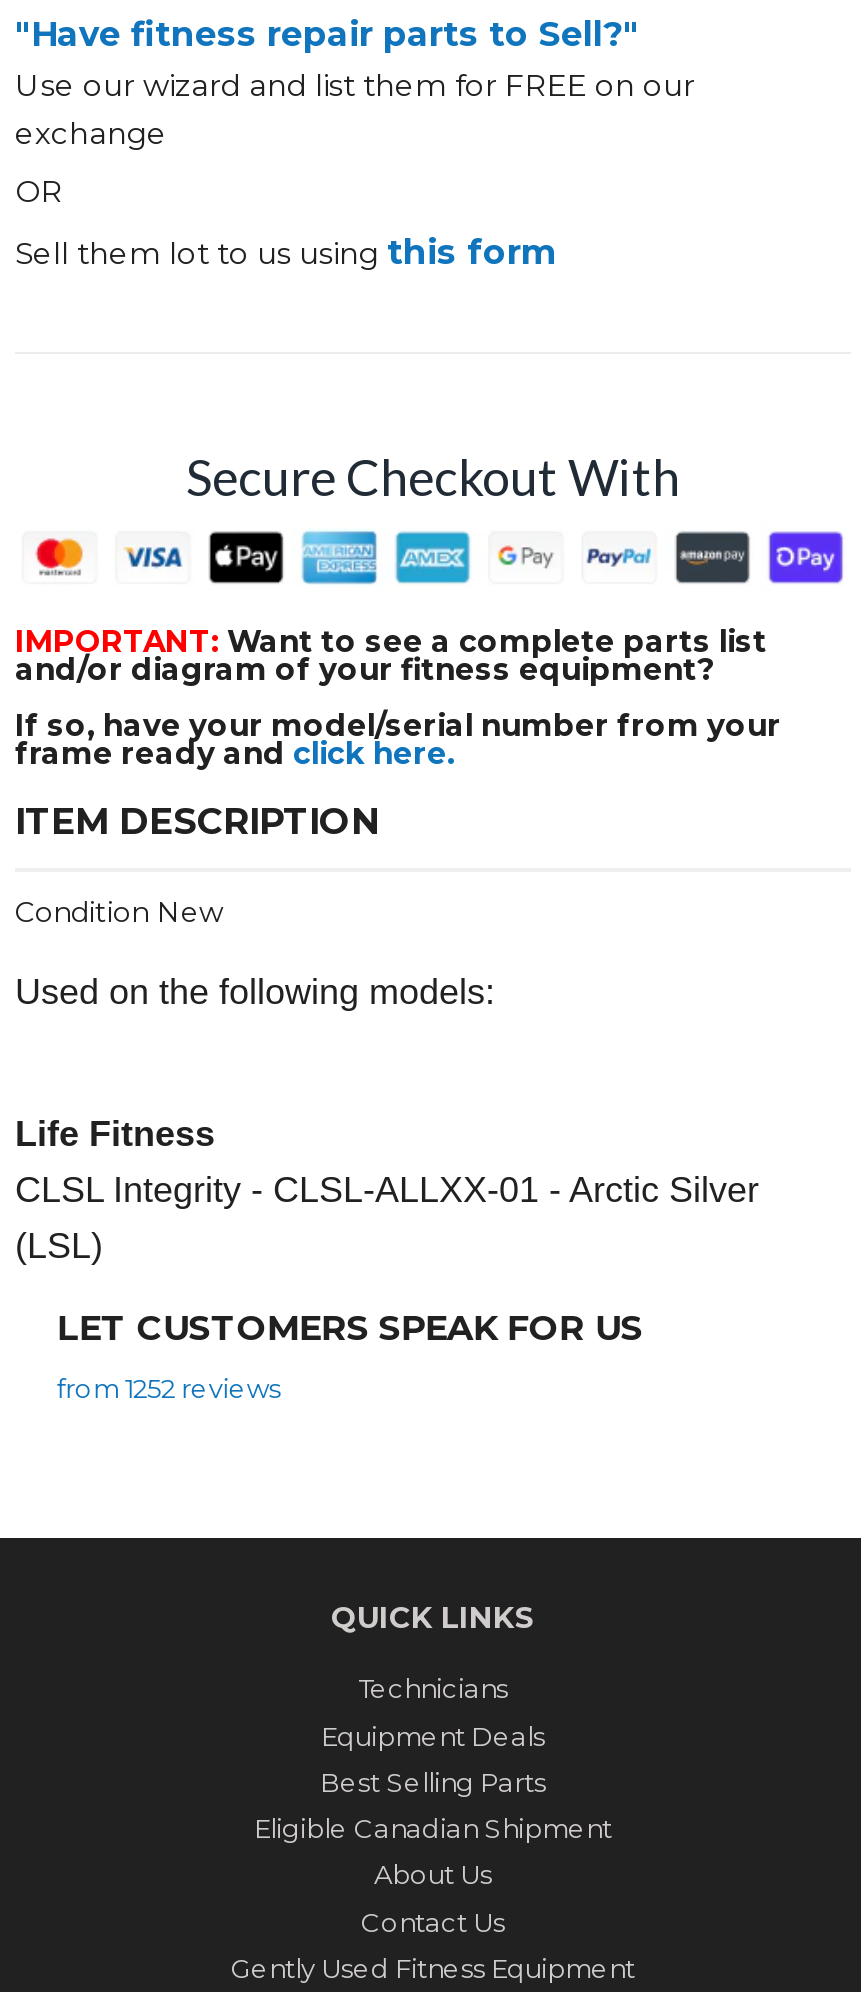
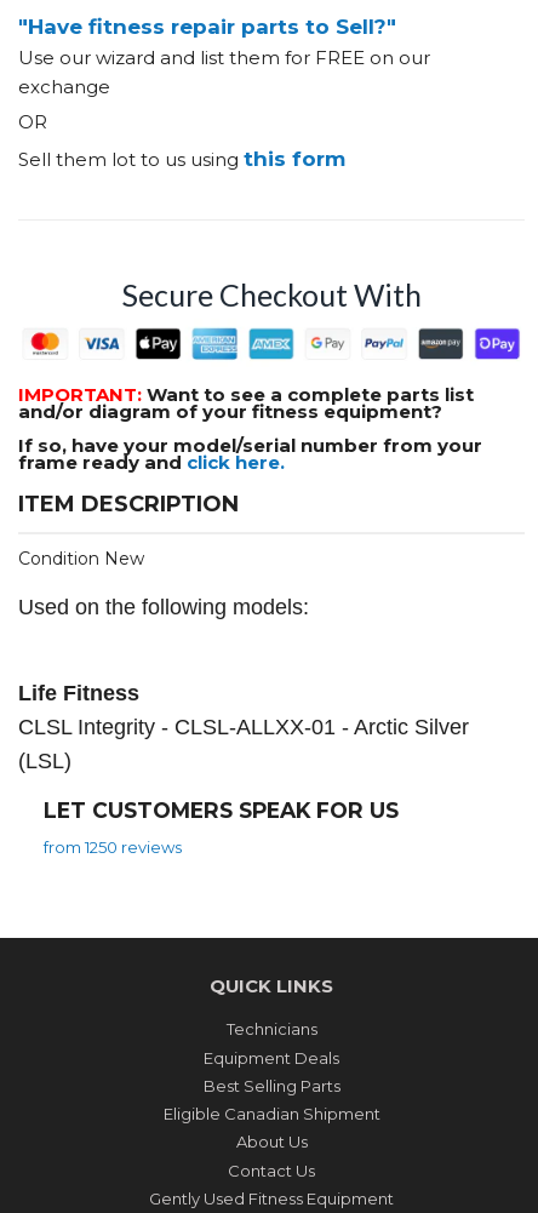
- from 1252 reviews
+ from 1250 reviews
